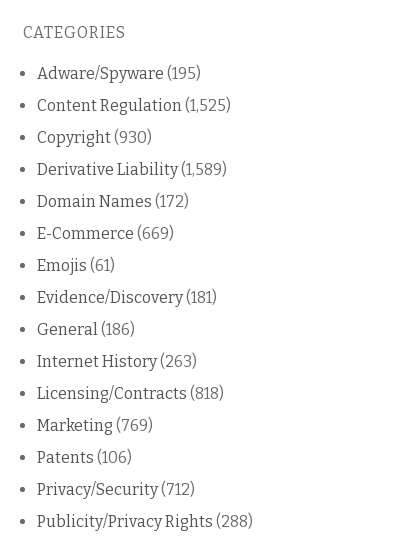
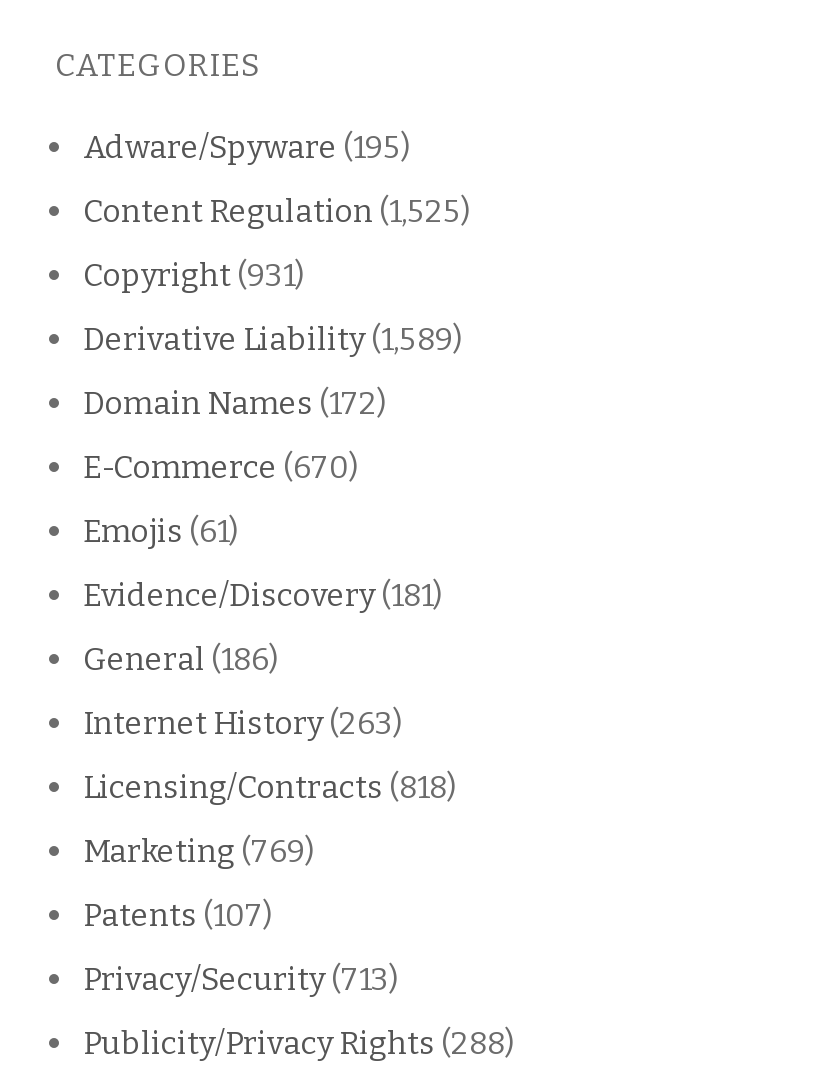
- Copyright (930)
+ Copyright (931)

- E-Commerce (669)
+ E-Commerce (670)

- Patents (106)
+ Patents (107)

- Privacy/Security (712)
+ Privacy/Security (713)
